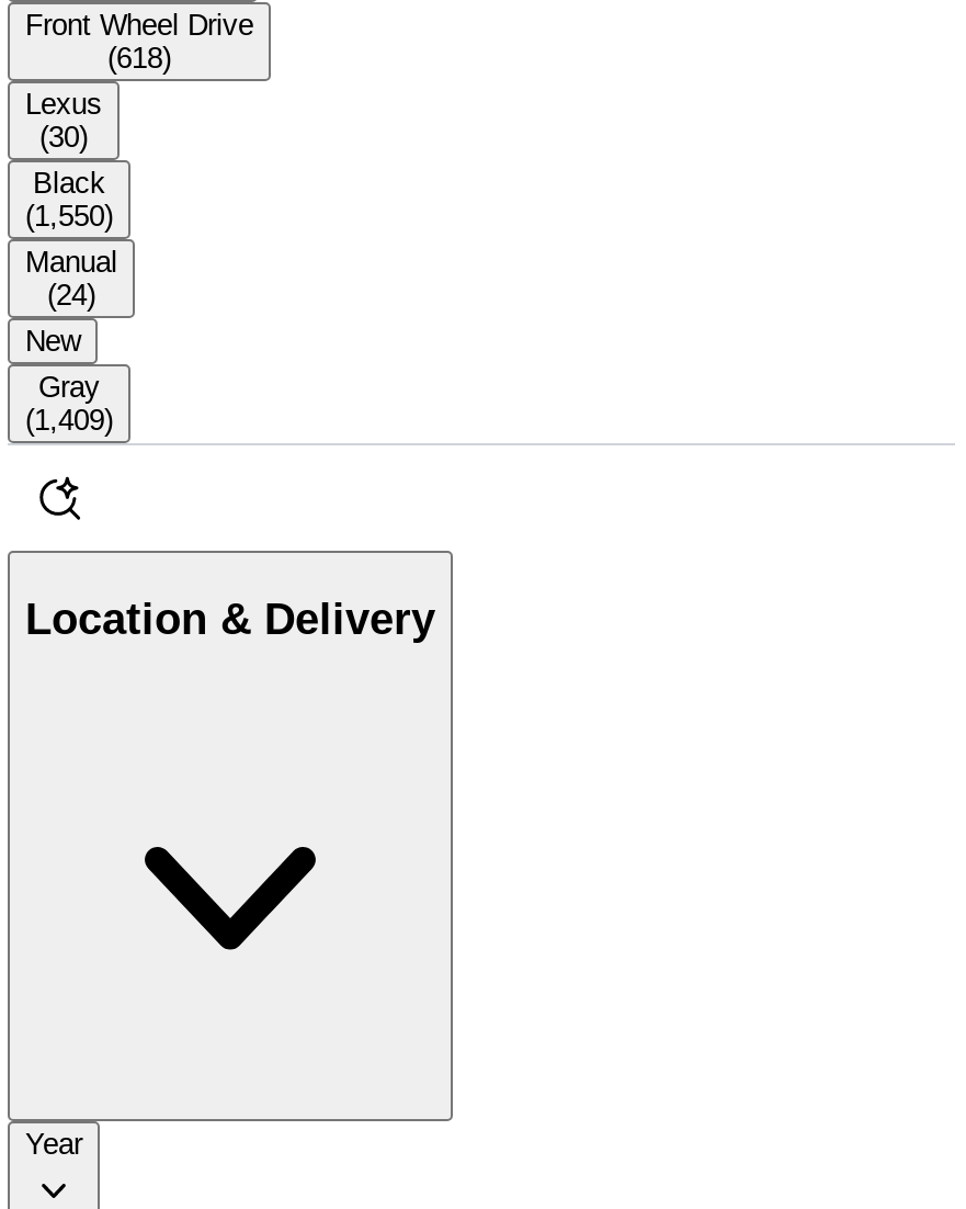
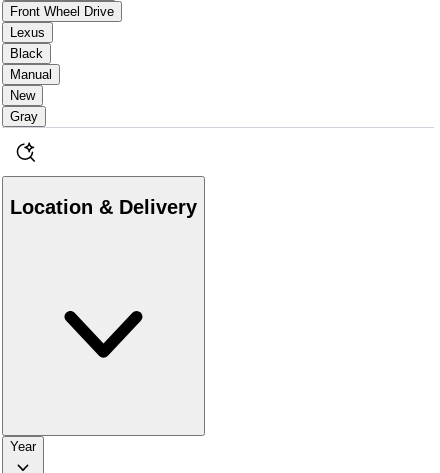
- (618)

- (30)

- (1,550)

- (24)

- (1,409)
